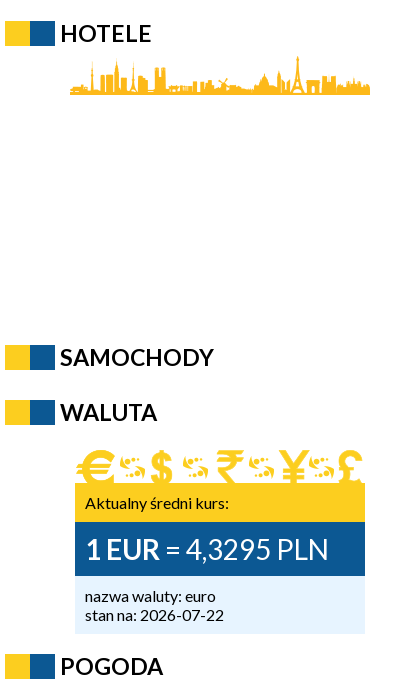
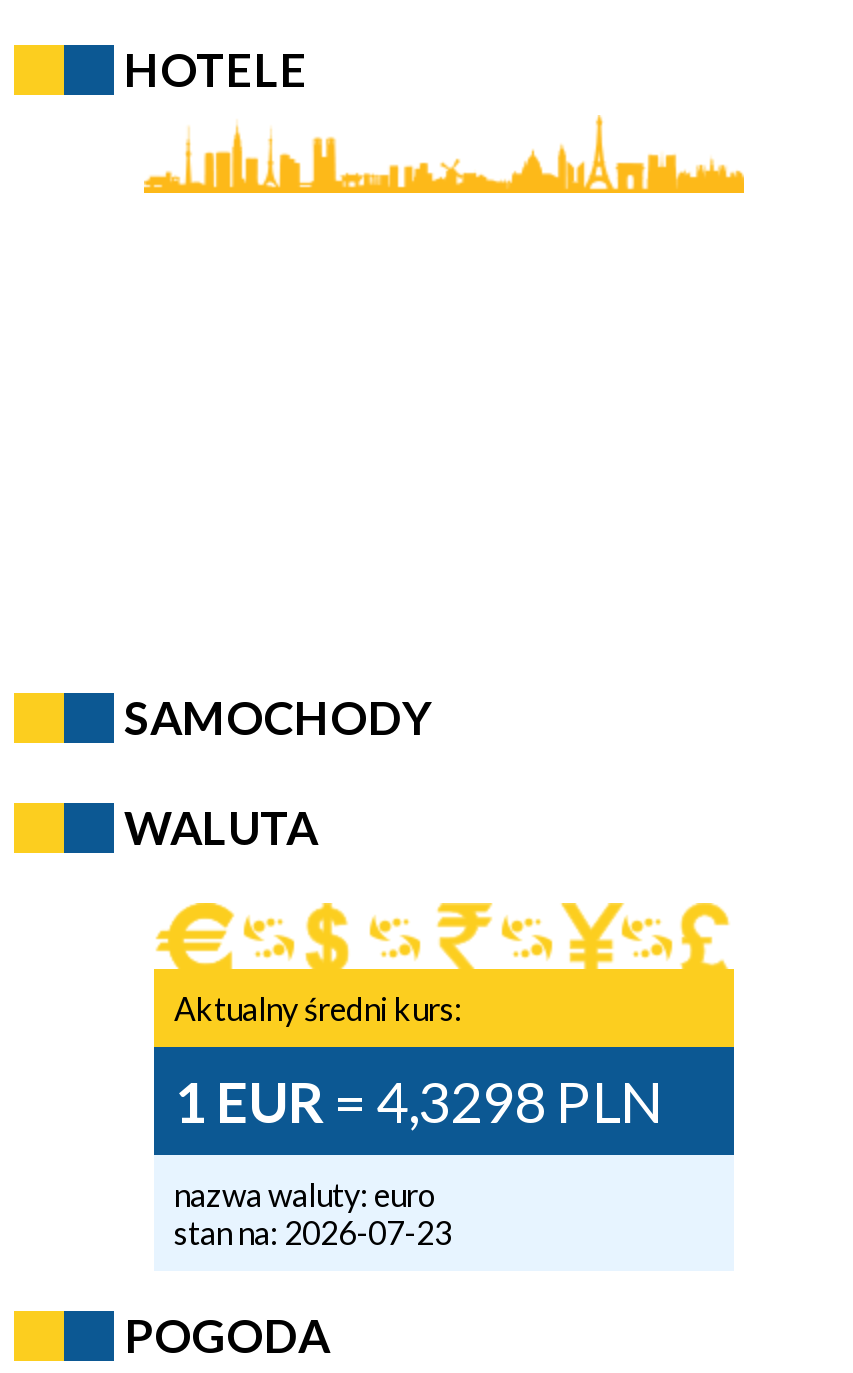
- 1 EUR = 4,3295 PLN
+ 1 EUR = 4,3298 PLN

- stan na: 2026-07-22
+ stan na: 2026-07-23
